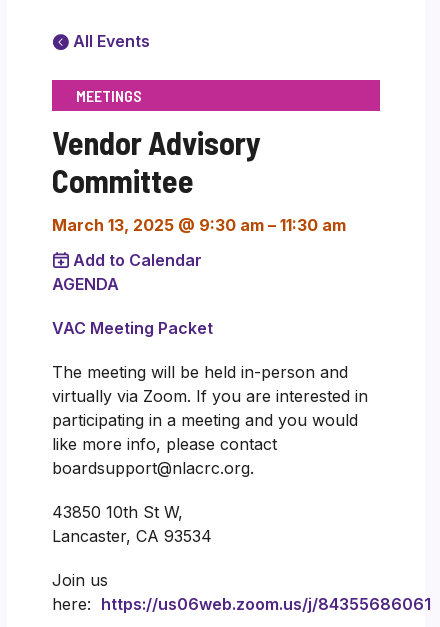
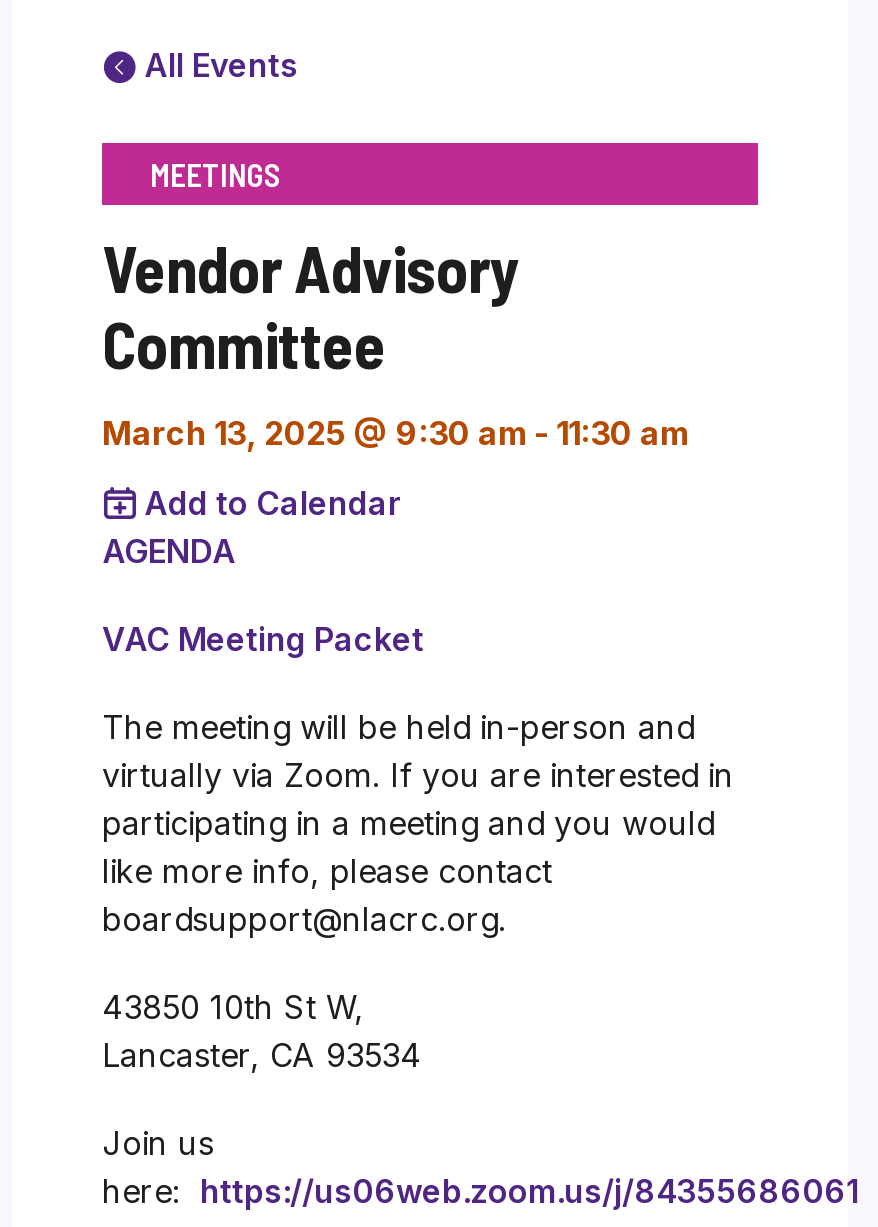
- March 13, 2025 @ 9:30 am – 11:30 am
+ March 13, 2025 @ 9:30 am - 11:30 am
